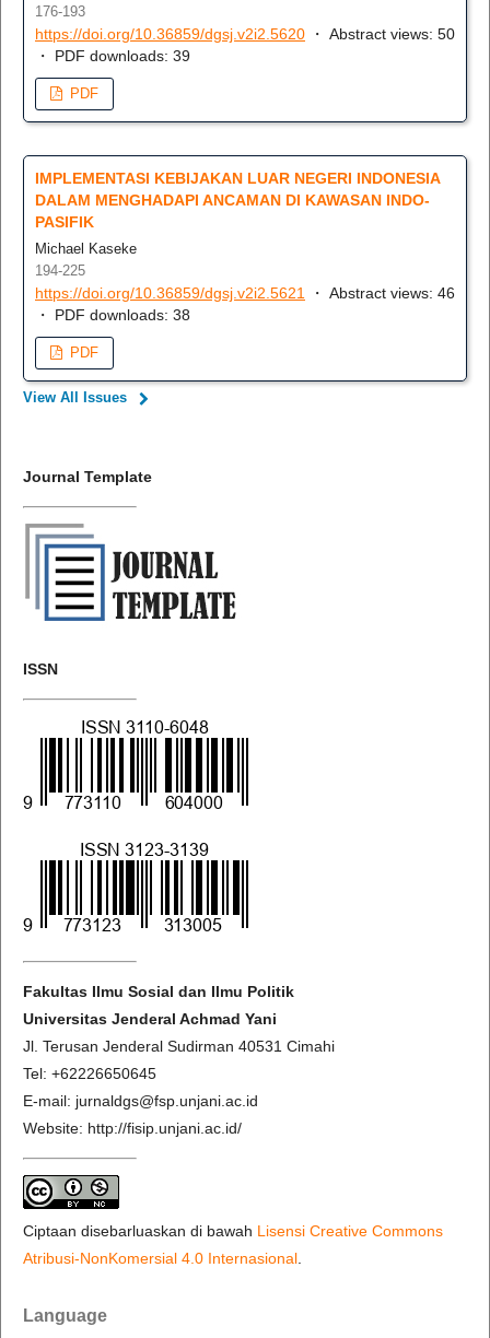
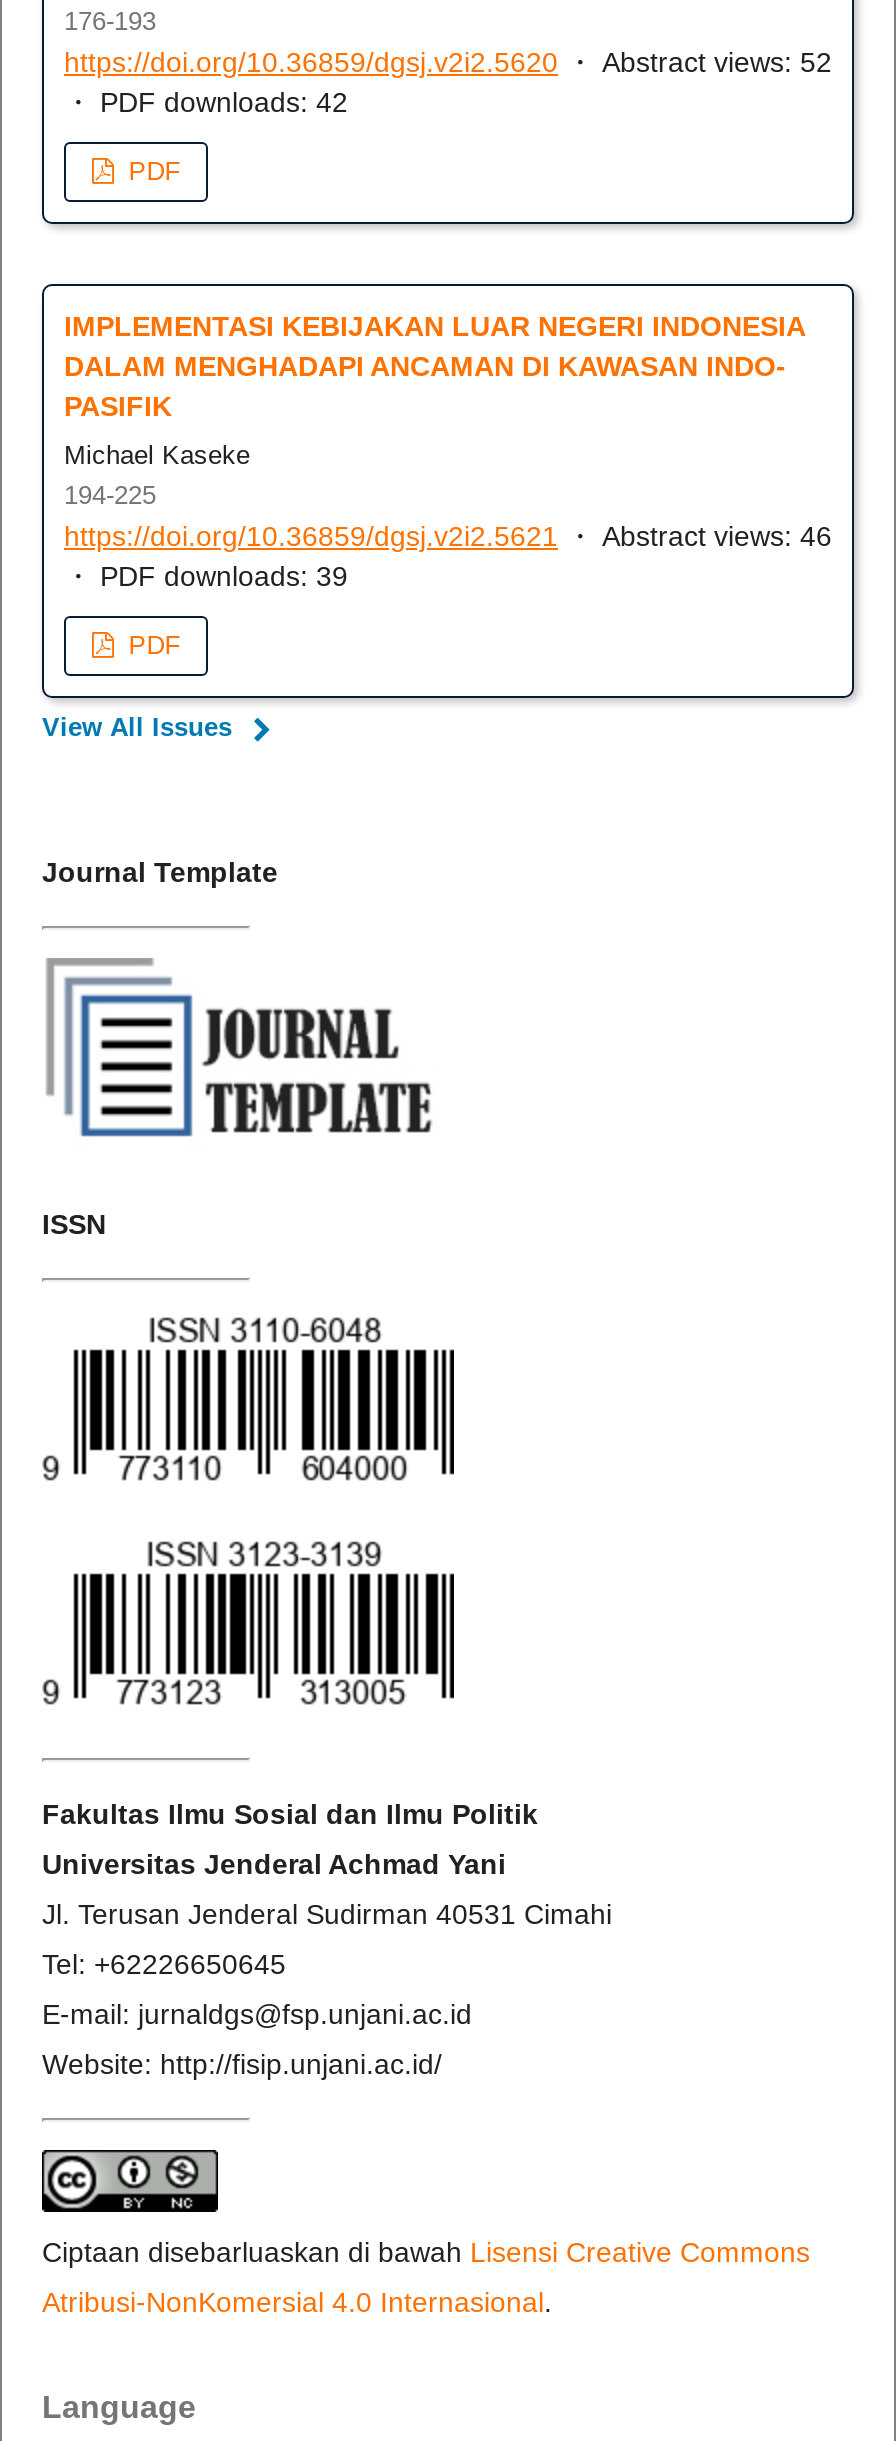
- https://doi.org/10.36859/dgsj.v2i2.5620・ Abstract views: 50
+ https://doi.org/10.36859/dgsj.v2i2.5620・ Abstract views: 52

+ ・ PDF downloads: 42

moved down: ・ PDF downloads: 39

- ・ PDF downloads: 38
